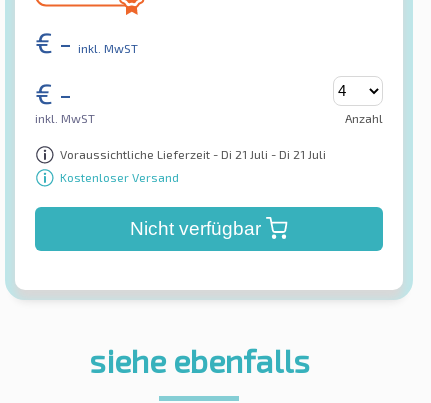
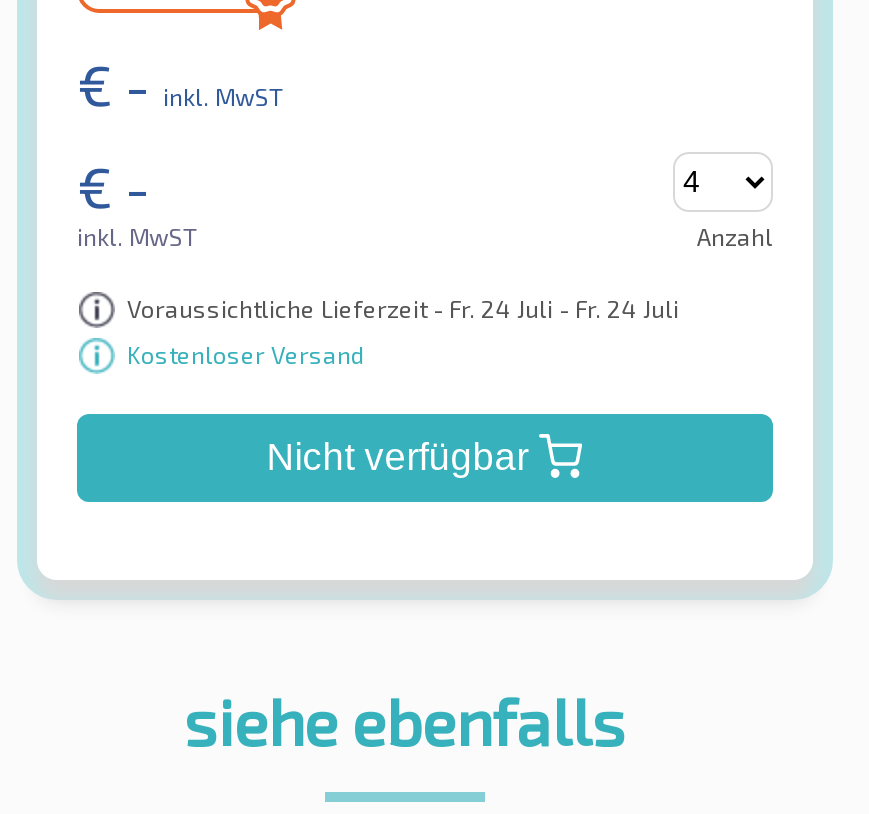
- Voraussichtliche Lieferzeit - Di 21 Juli - Di 21 Juli
+ Voraussichtliche Lieferzeit - Fr. 24 Juli - Fr. 24 Juli
